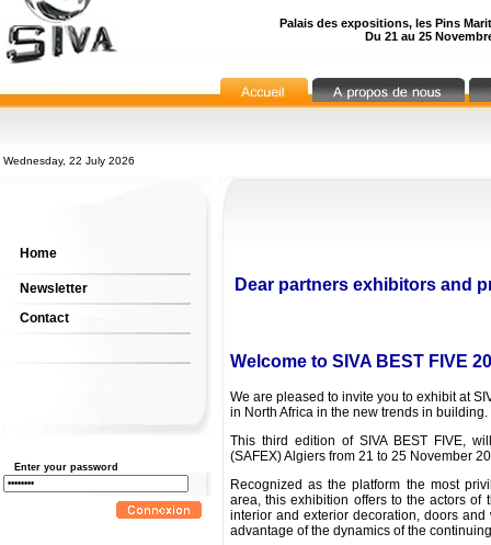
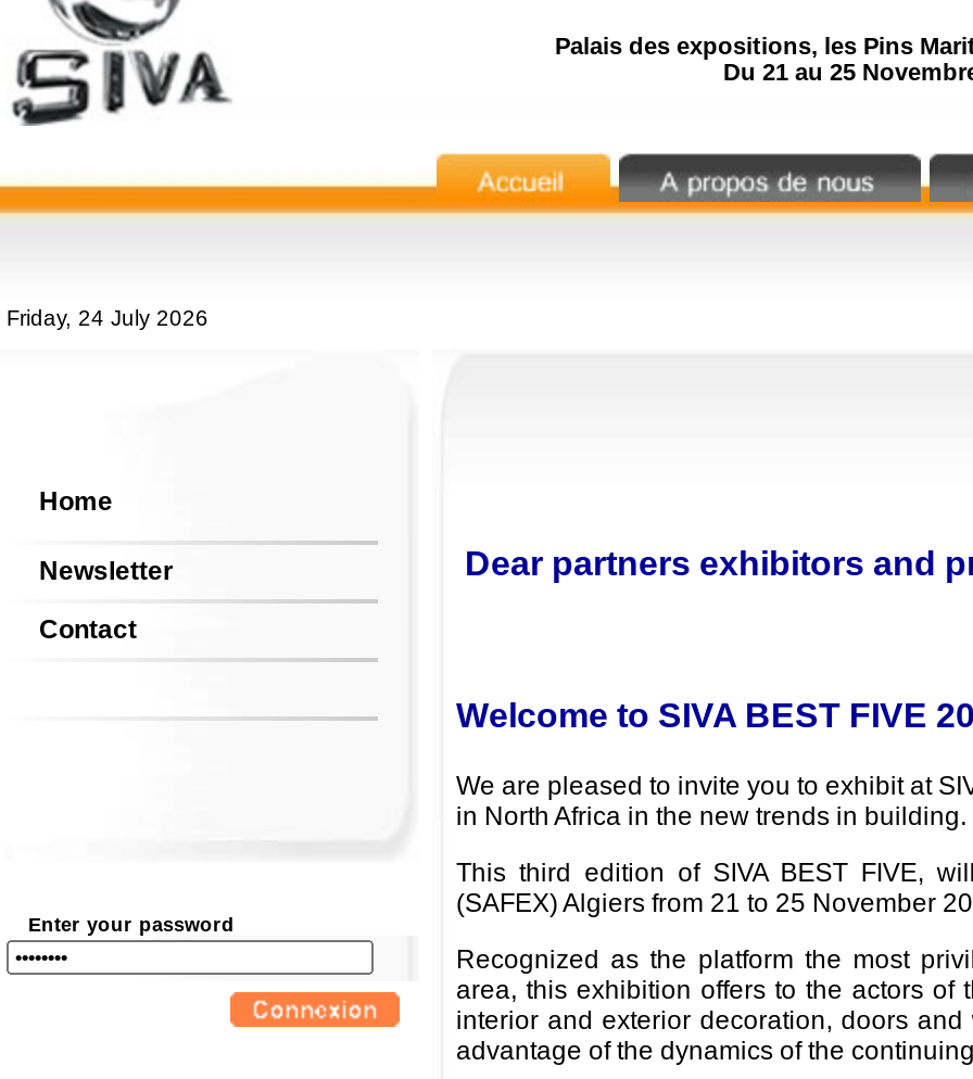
- Wednesday, 22 July 2026
+ Friday, 24 July 2026
